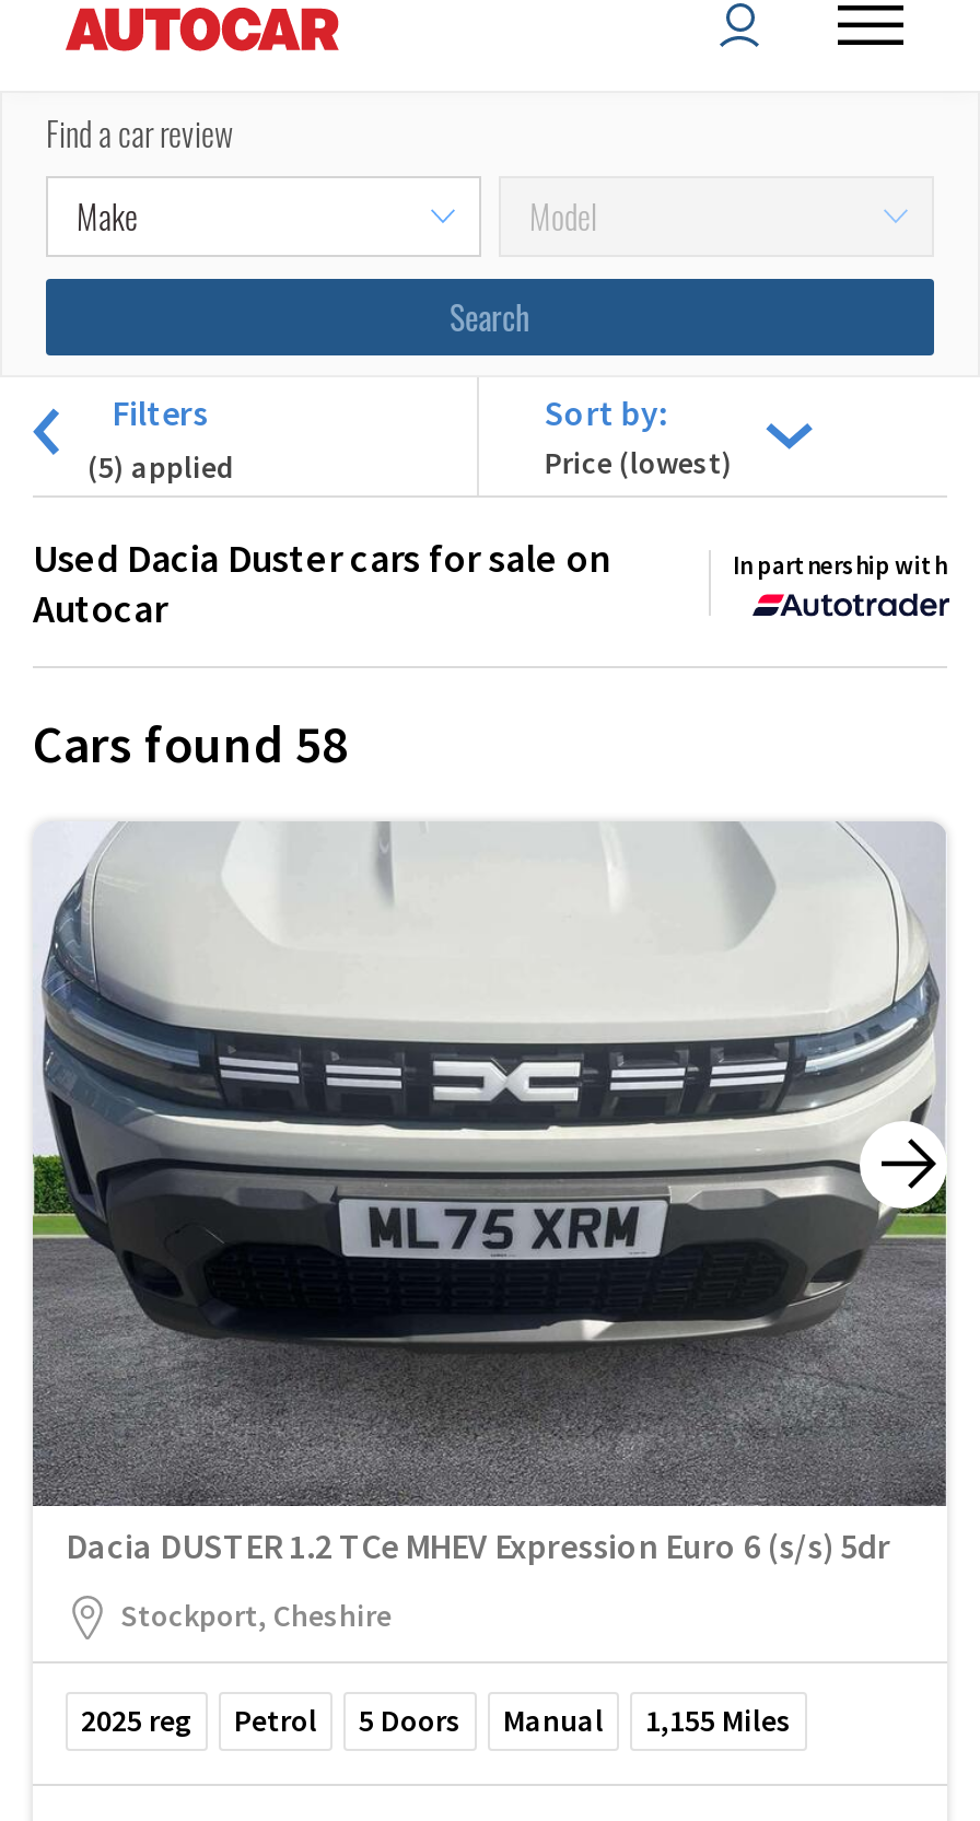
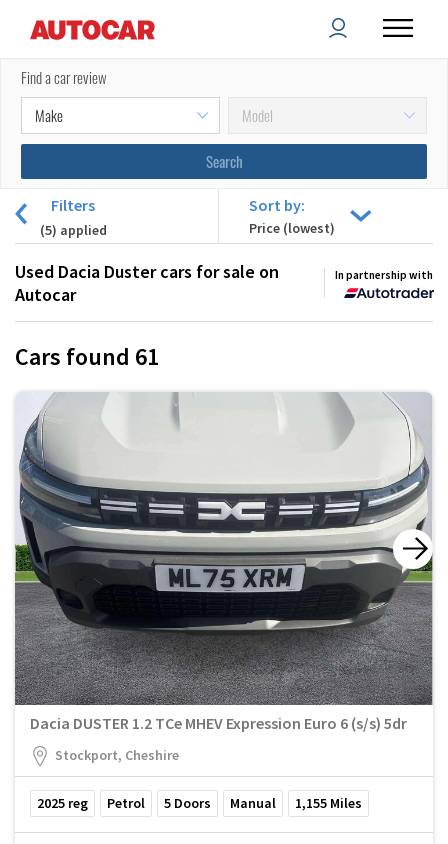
- Cars found 58
+ Cars found 61
